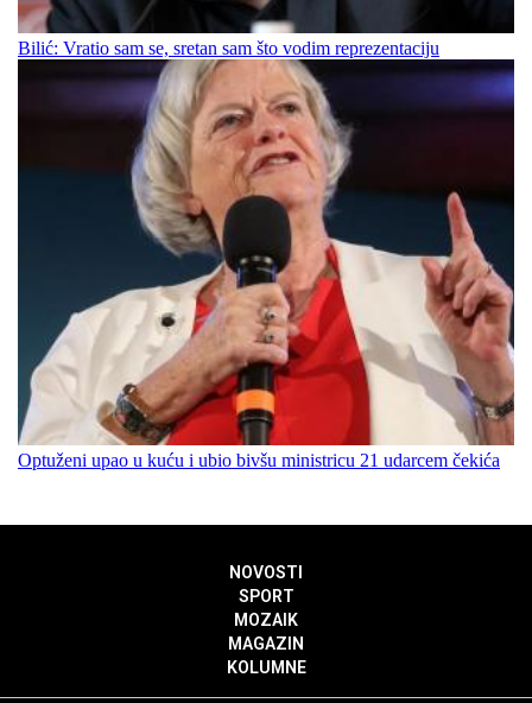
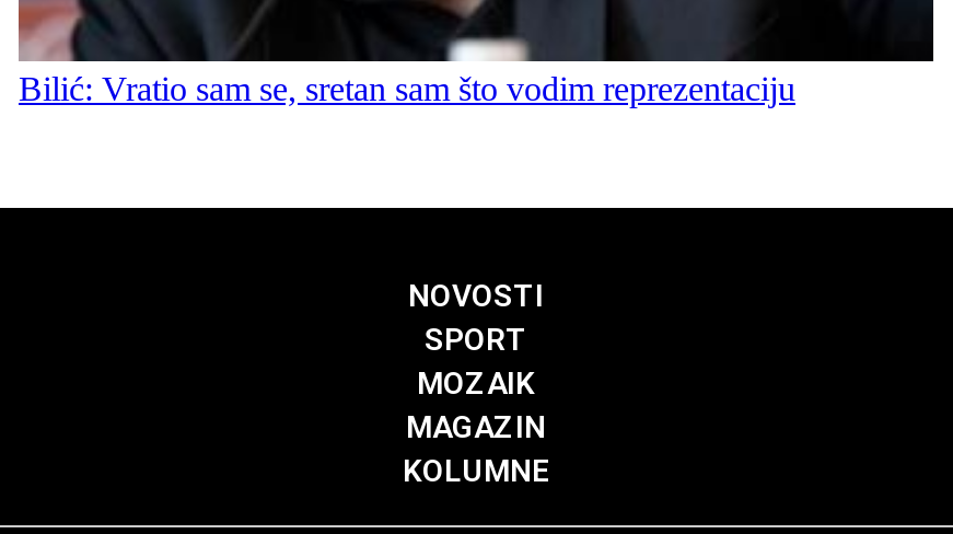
- [image]
- Optuženi upao u kuću i ubio bivšu ministricu 21 udarcem čekića
